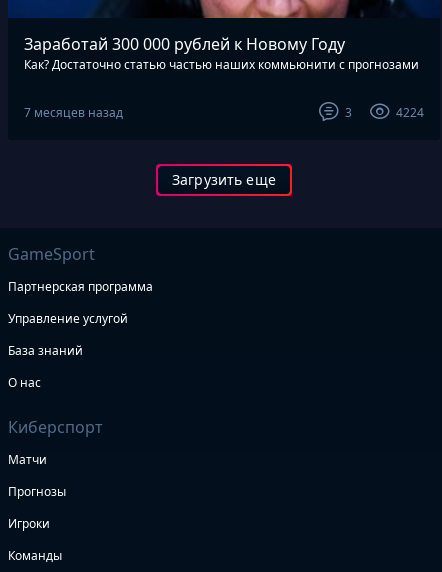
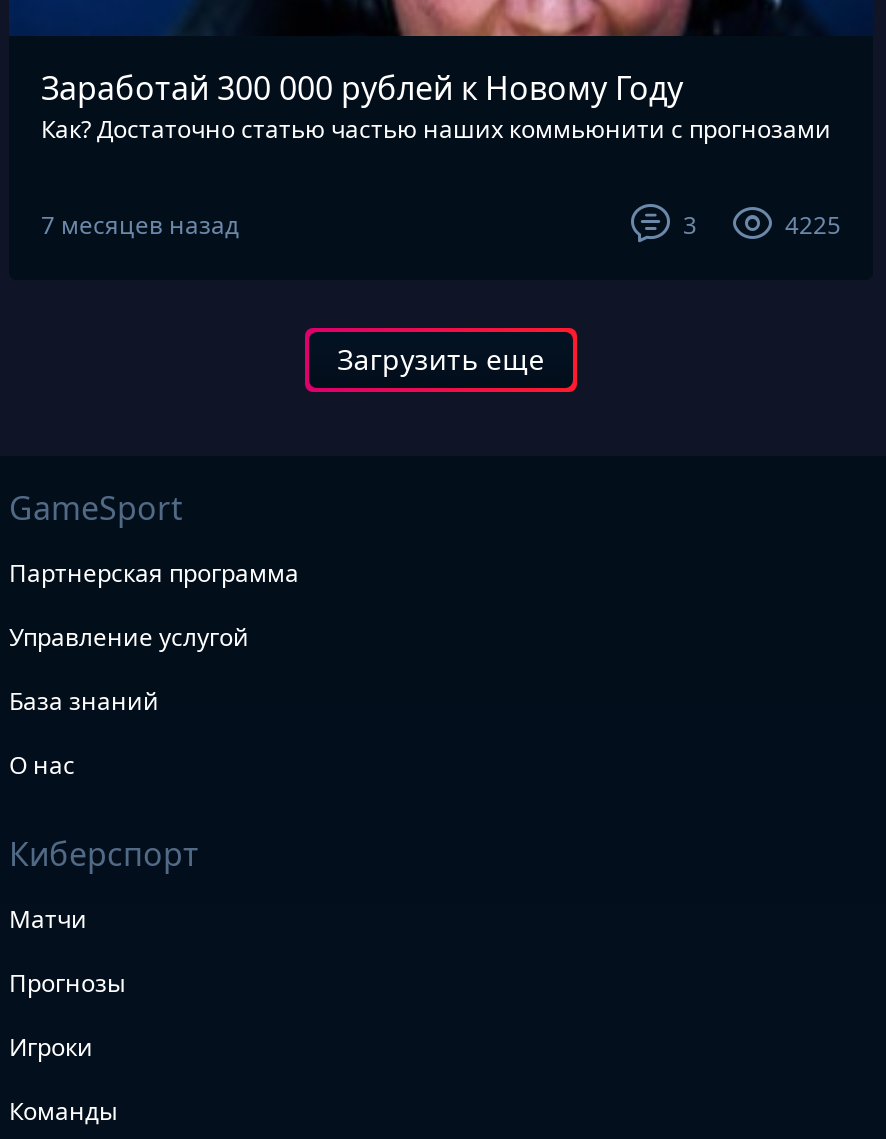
- 4224
+ 4225
